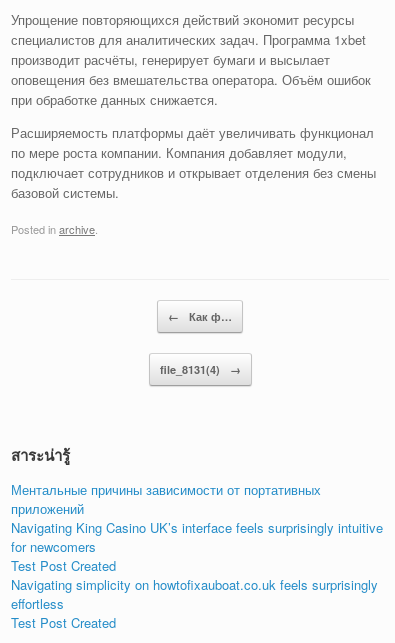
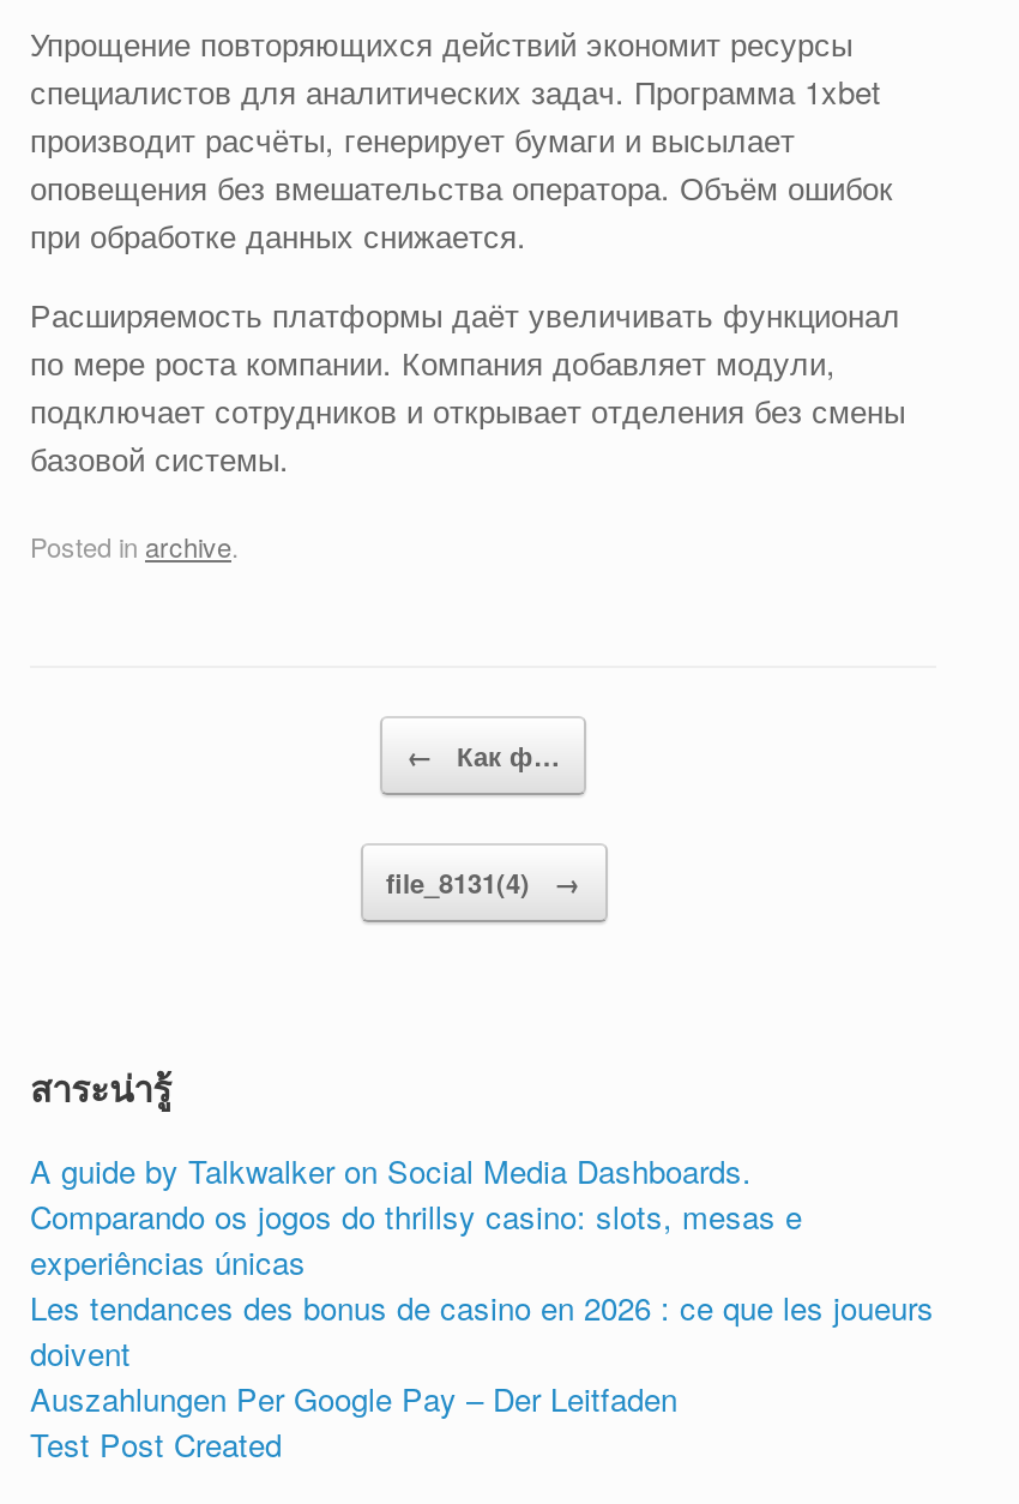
- Ментальные причины зависимости от портативных
- приложений
- Navigating King Casino UK’s interface feels surprisingly intuitive
- for newcomers
- Test Post Created
- Navigating simplicity on howtofixauboat.co.uk feels surprisingly
- effortless
+ A guide by Talkwalker on Social Media Dashboards.
+ Comparando os jogos do thrillsy casino: slots, mesas e
+ experiências únicas
+ Les tendances des bonus de casino en 2026 : ce que les joueurs
+ doivent
+ Auszahlungen Per Google Pay – Der Leitfaden
